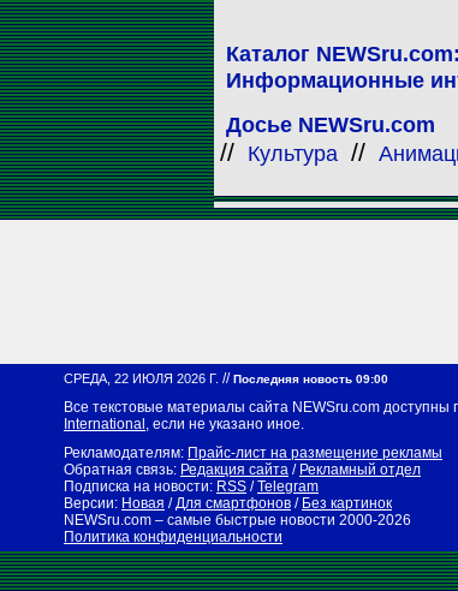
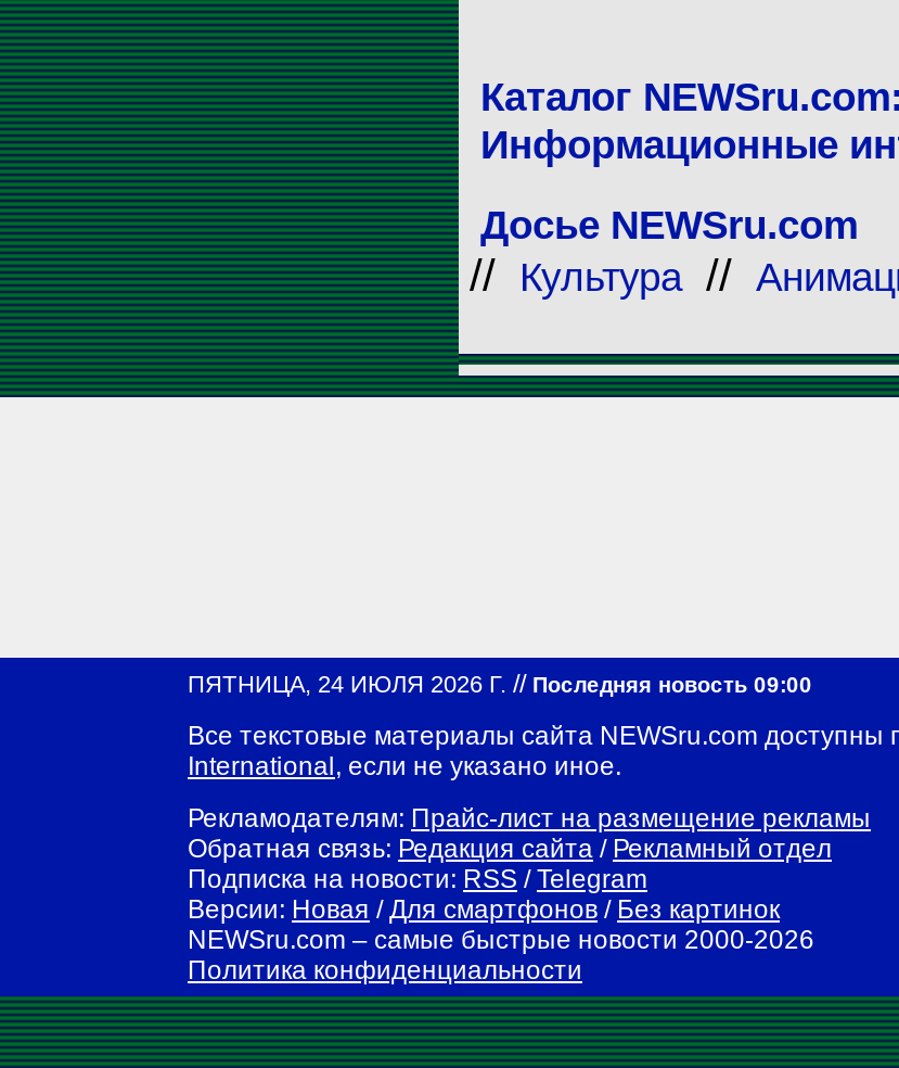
- СРЕДА, 22 ИЮЛЯ 2026 Г. // Последняя новость 09:00
+ ПЯТНИЦА, 24 ИЮЛЯ 2026 Г. // Последняя новость 09:00
